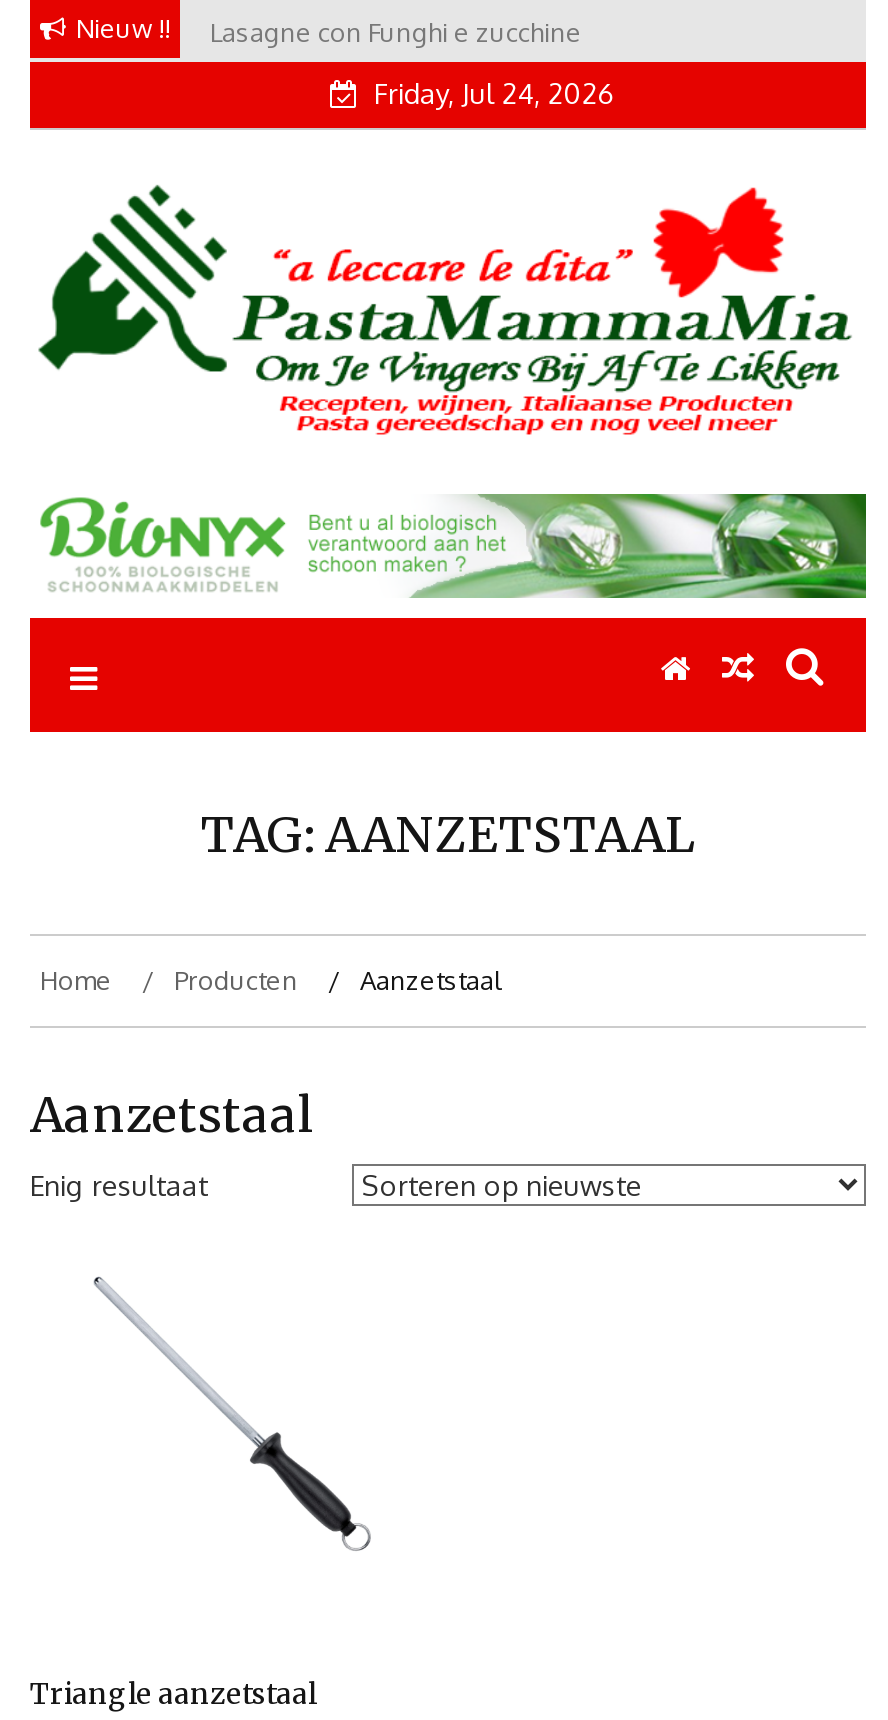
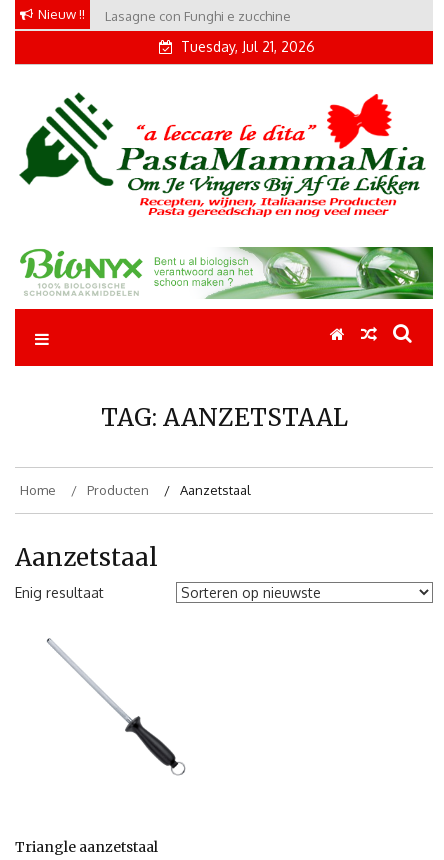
- Friday, Jul 24, 2026
+ Tuesday, Jul 21, 2026
